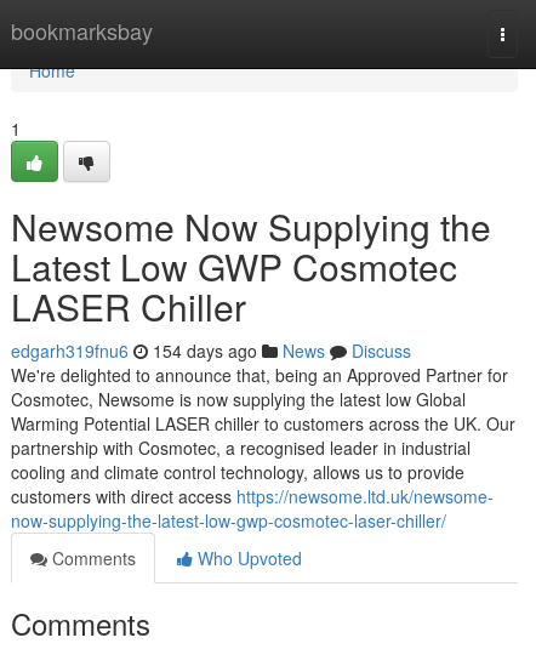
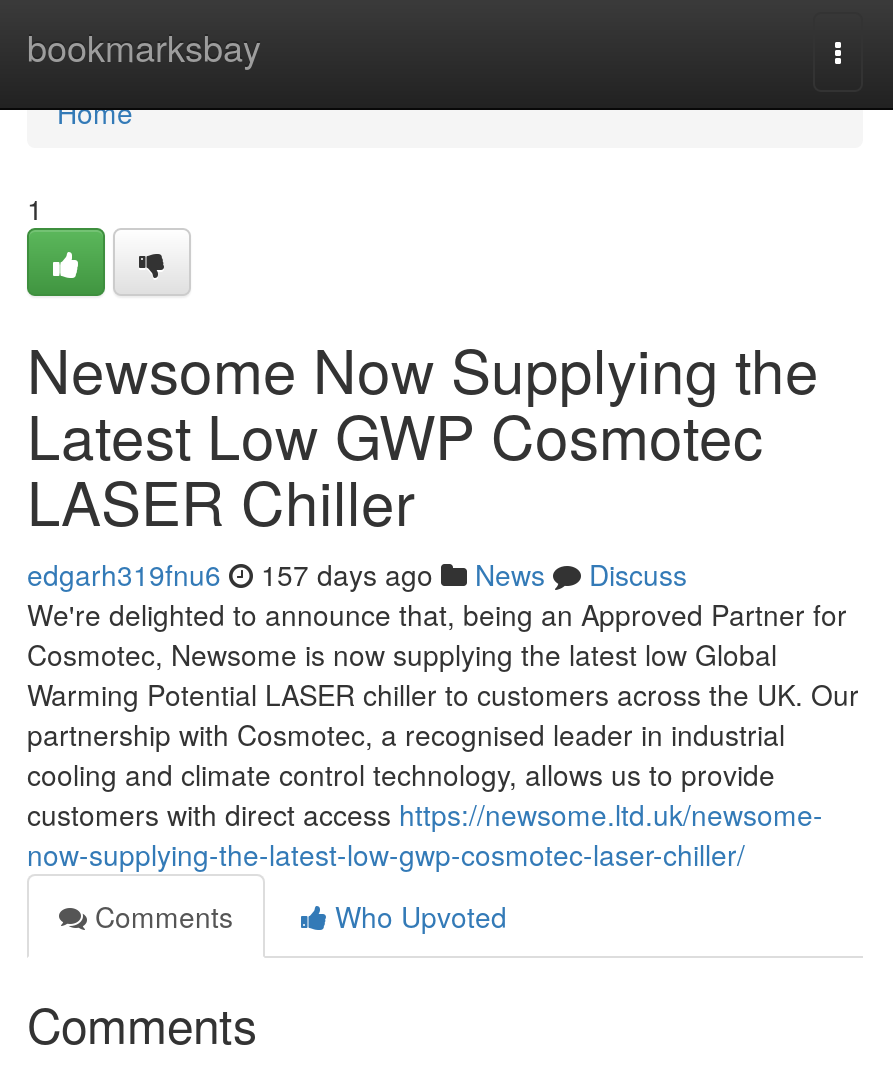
- edgarh319fnu6 154 days ago News Discuss
+ edgarh319fnu6 157 days ago News Discuss
